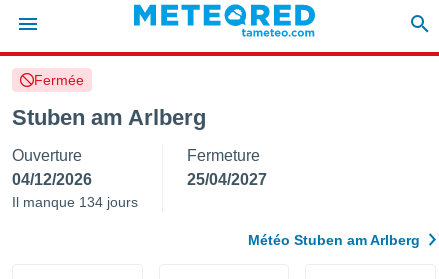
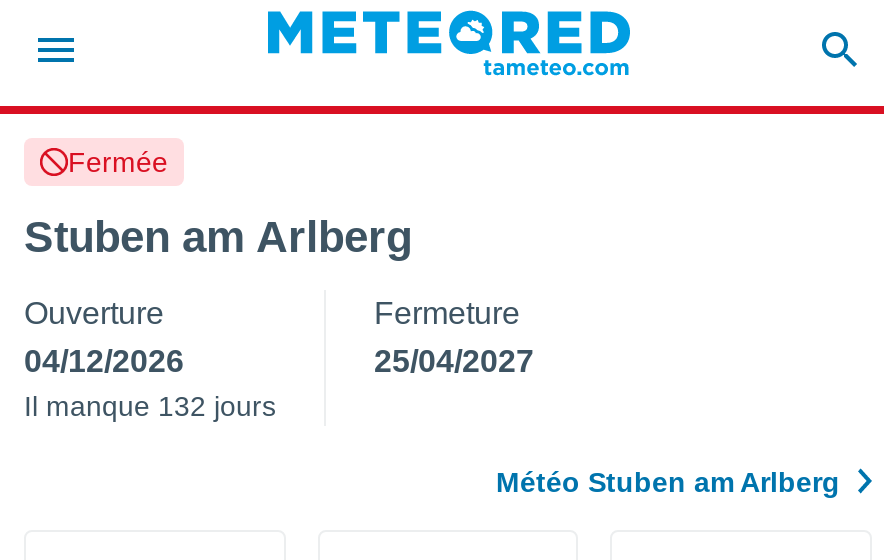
- Il manque 134 jours
+ Il manque 132 jours
